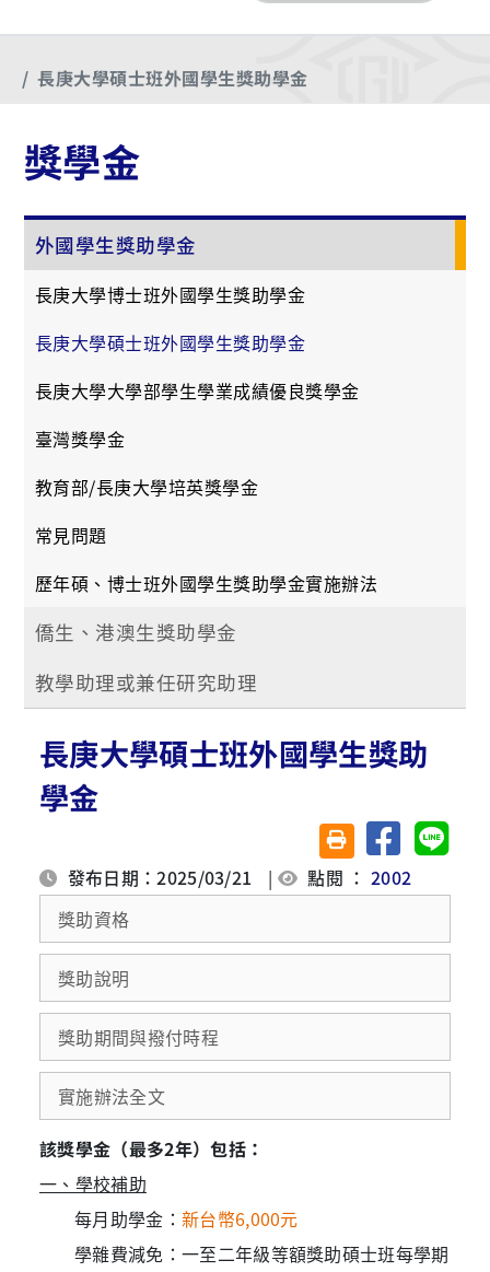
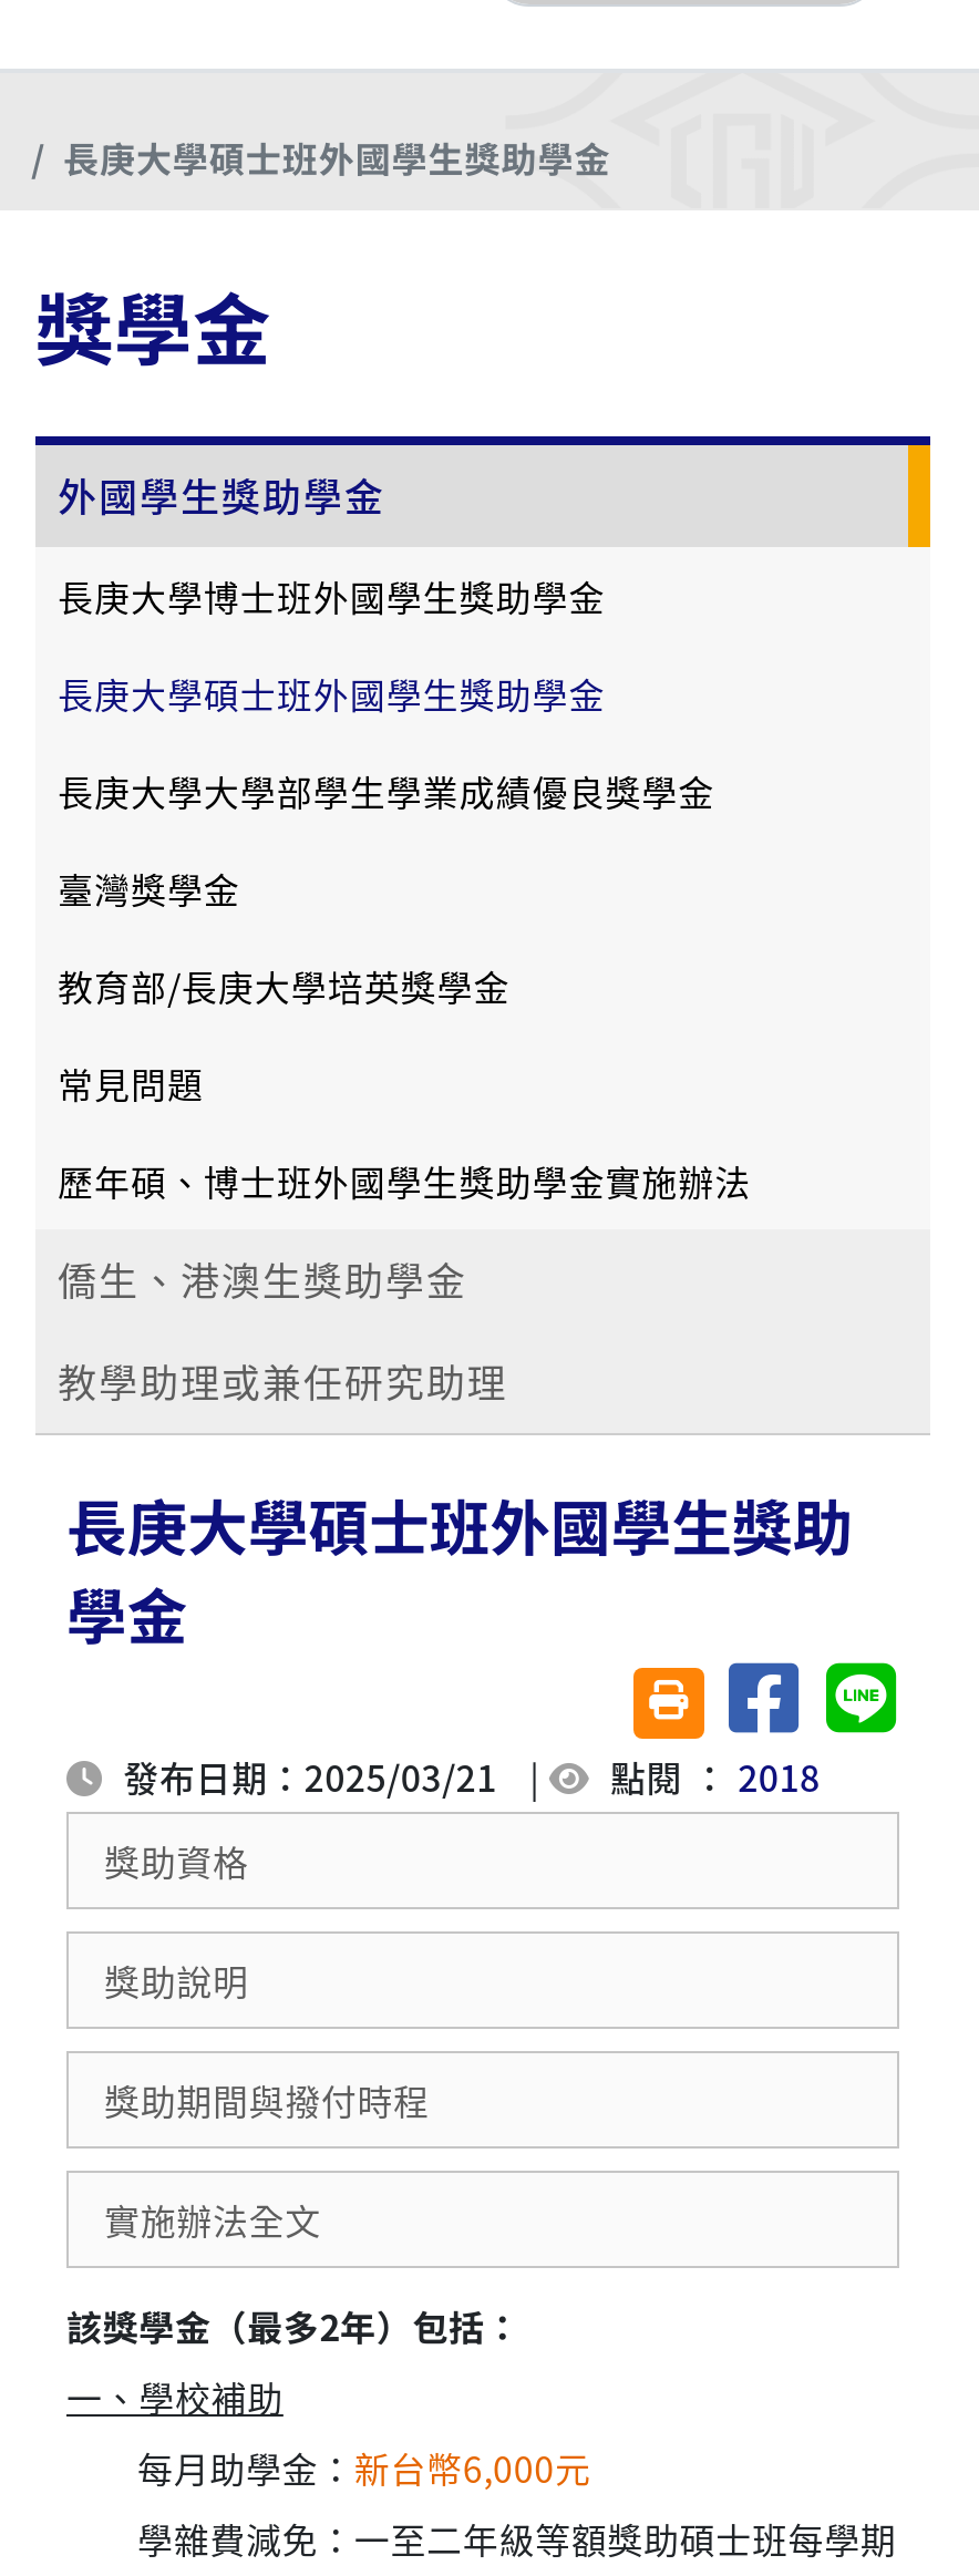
- 點閱 ：2002
+ 點閱 ：2018
